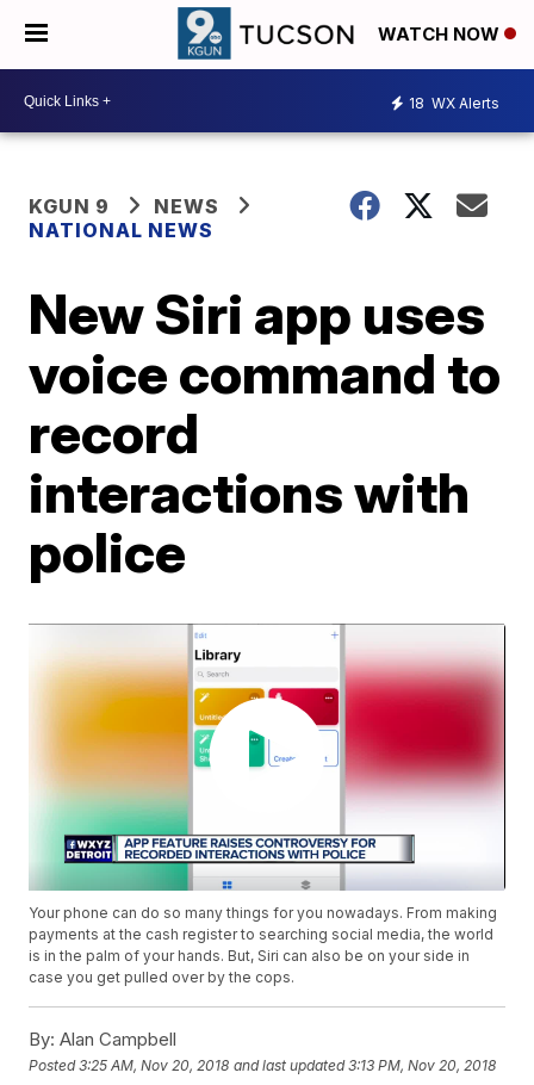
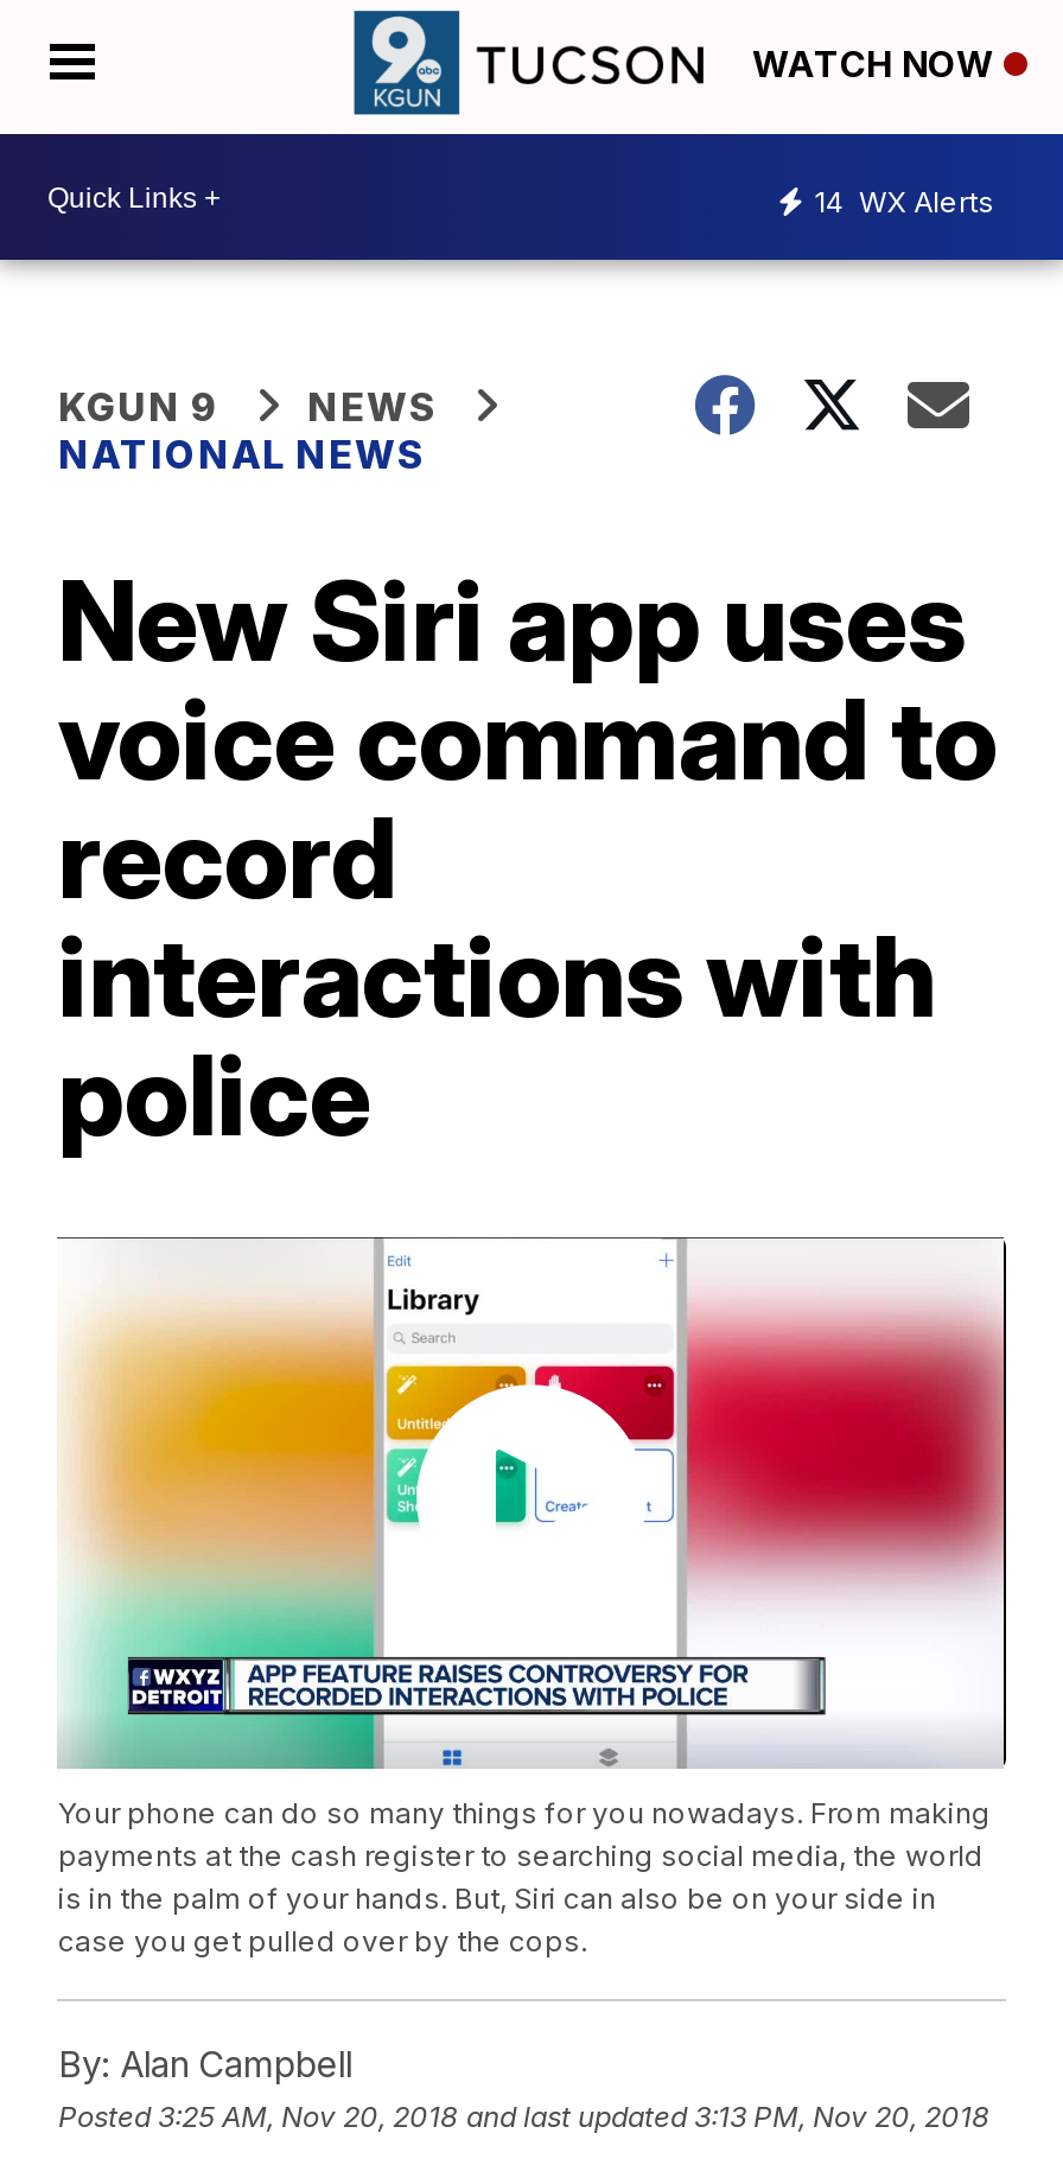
- 18 WX Alerts
+ 14 WX Alerts
